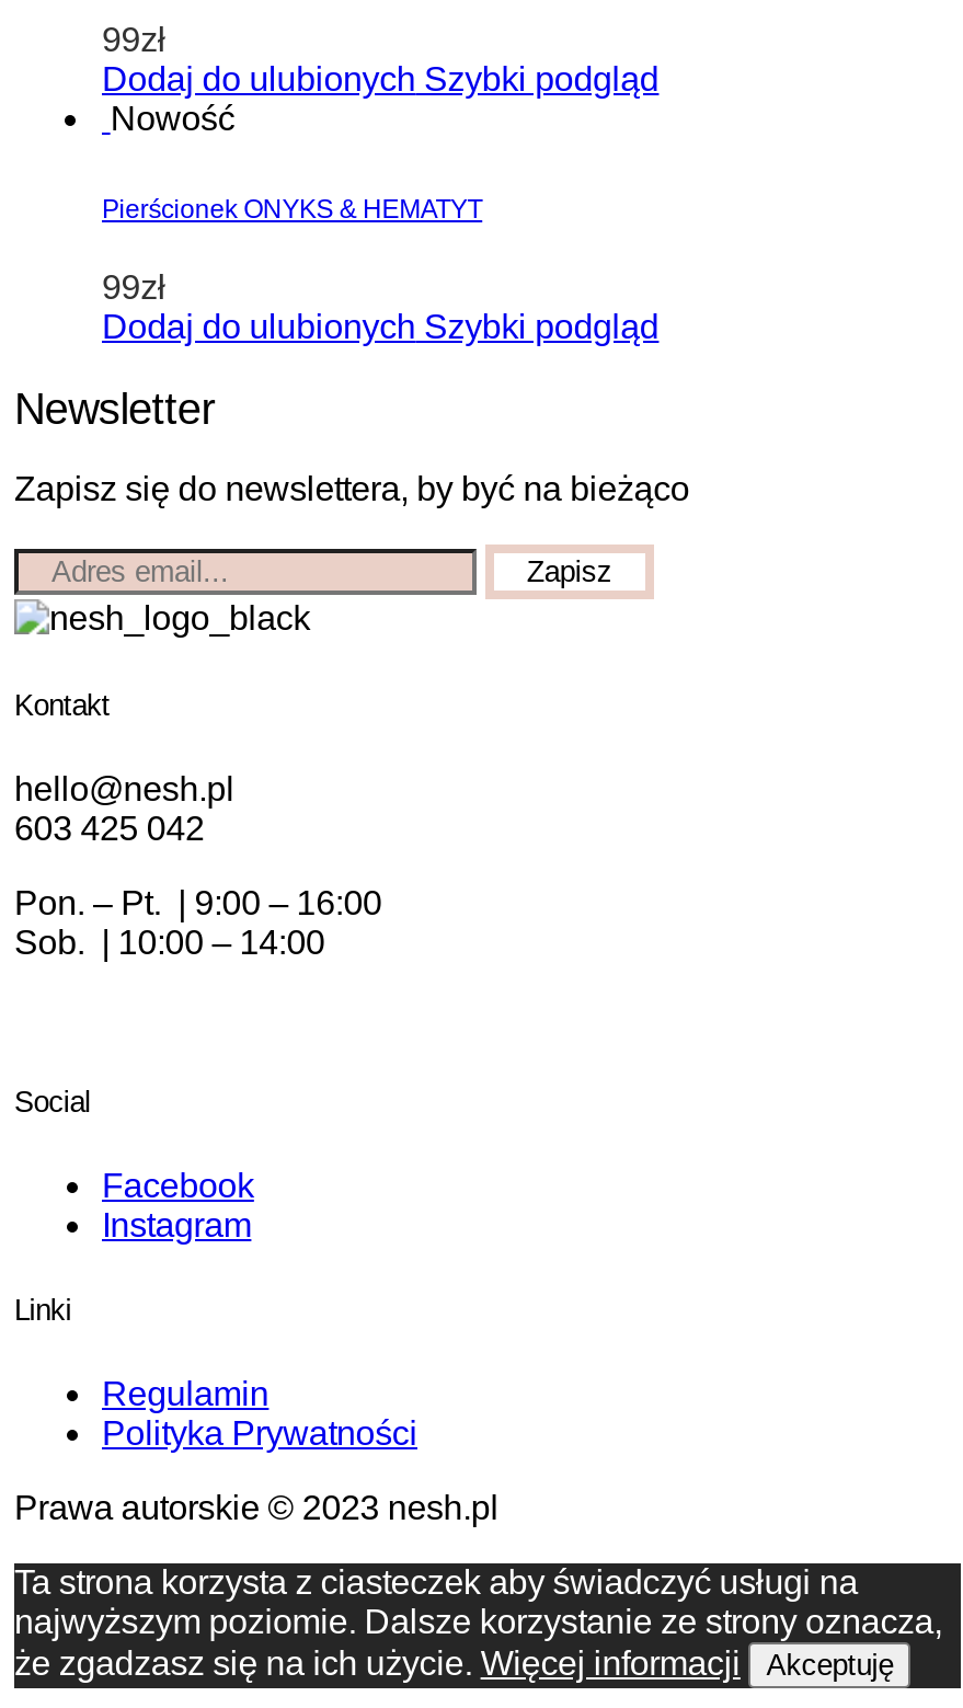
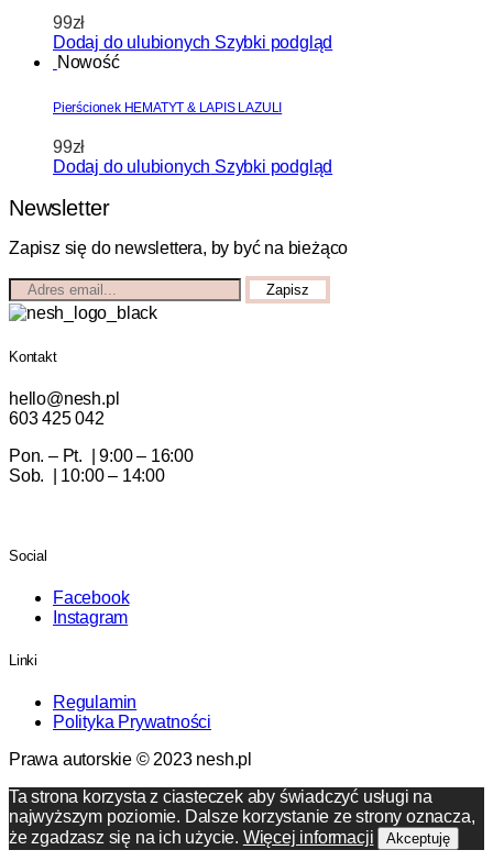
- Pierścionek ONYKS & HEMATYT
+ Pierścionek HEMATYT & LAPIS LAZULI
